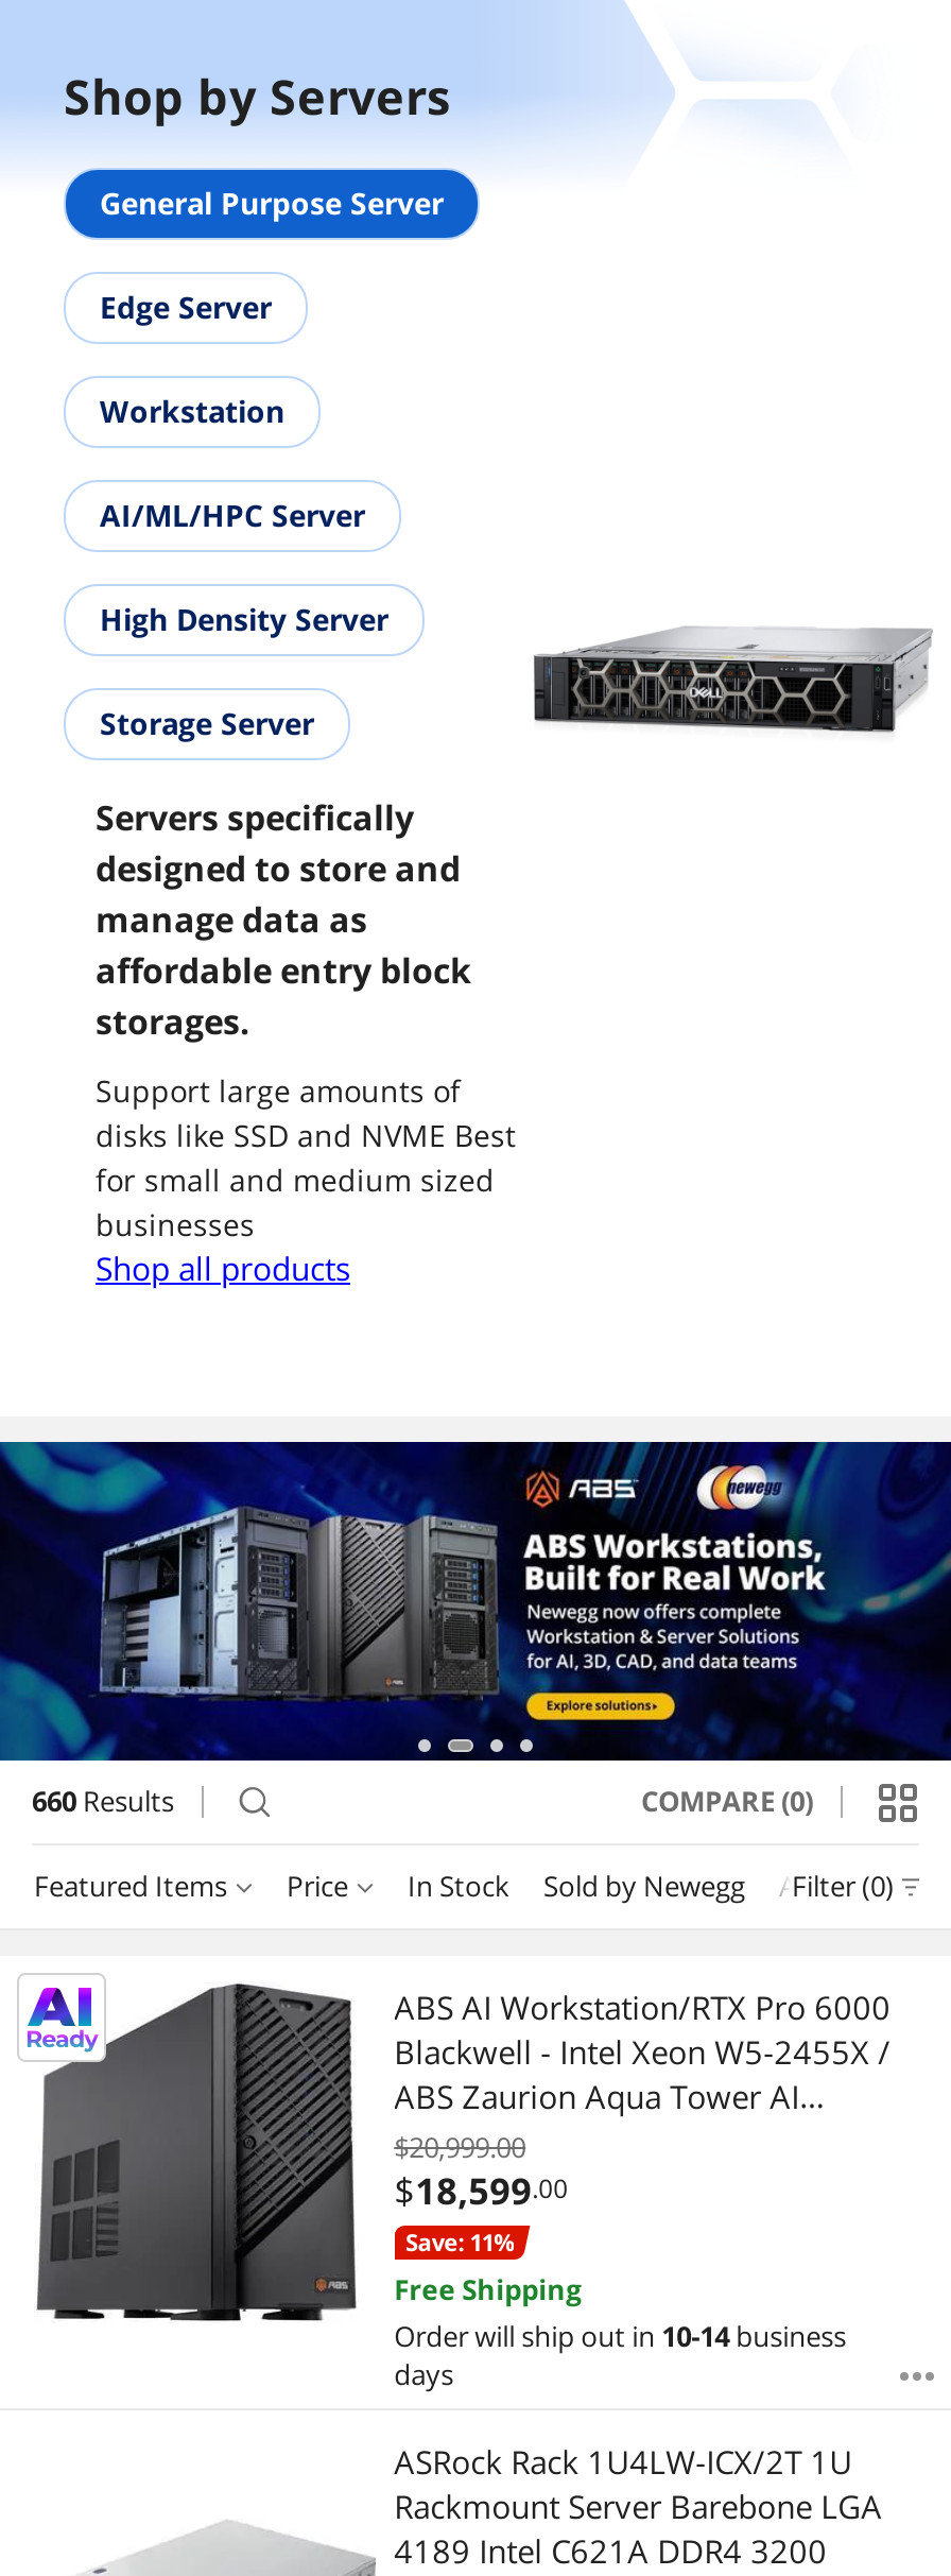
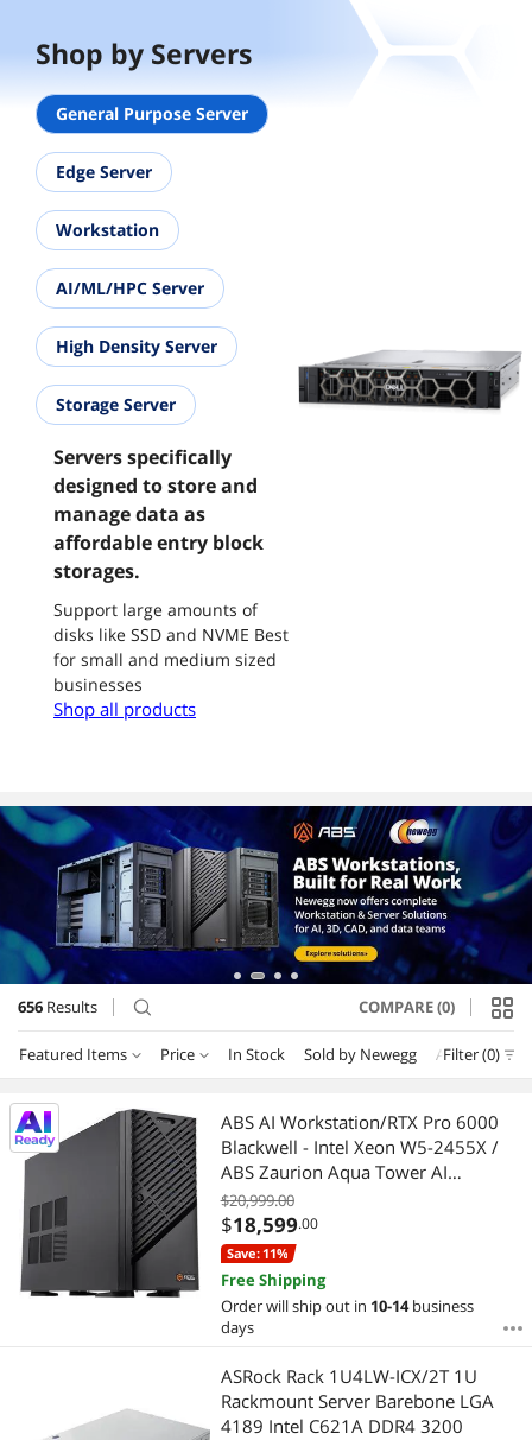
- 660 Results
+ 656 Results
